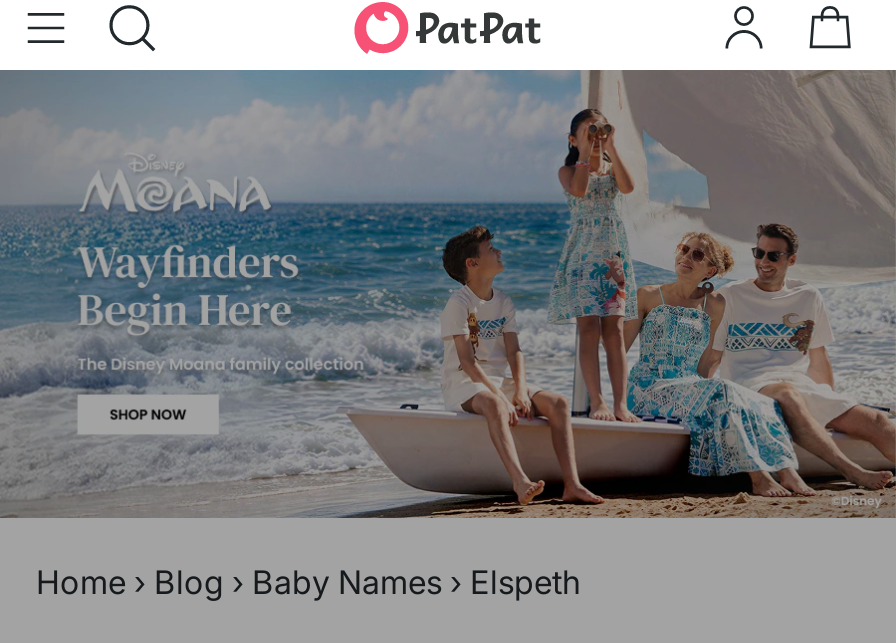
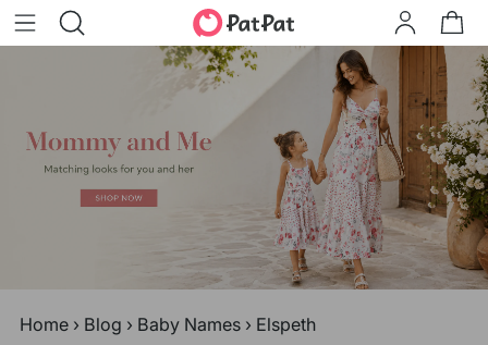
- [image]
+ [image]
